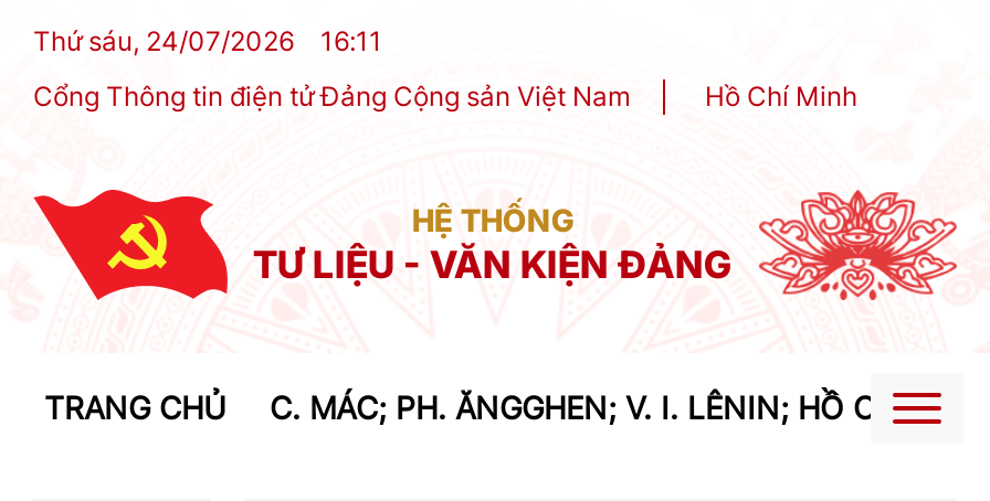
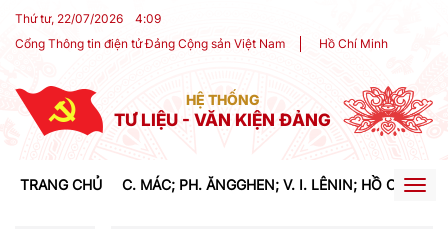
- Thứ sáu, 24/07/2026
+ Thứ tư, 22/07/2026

- 16:11
+ 4:09
